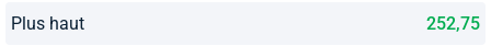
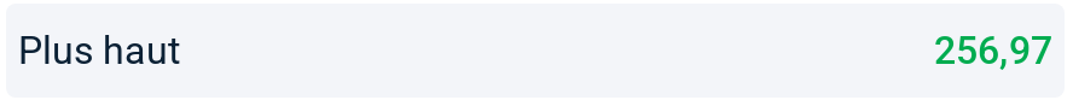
- 252,75
+ 256,97
